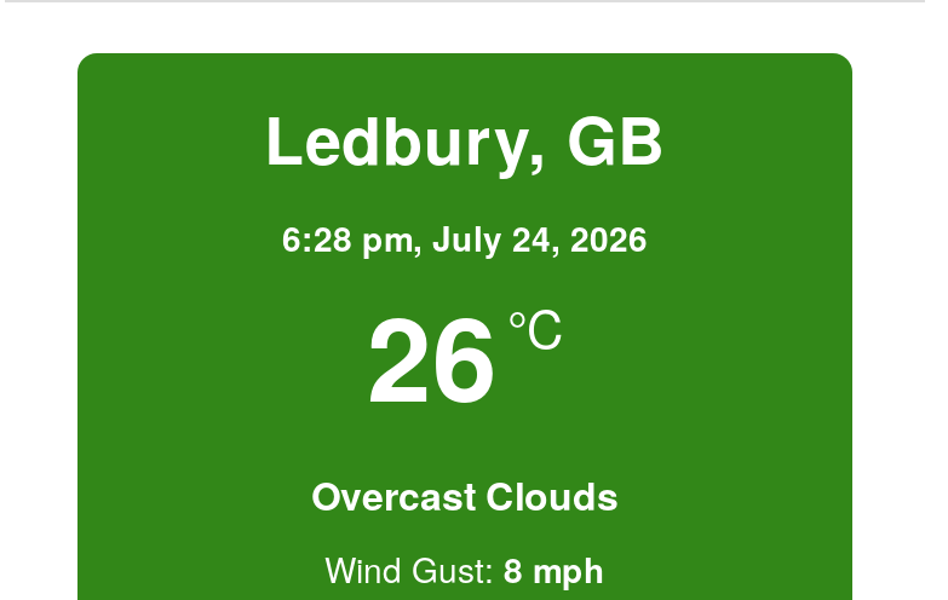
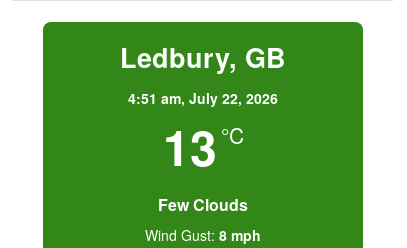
- 6:28 pm, July 24, 2026
+ 4:51 am, July 22, 2026

- 26 °C
+ 13 °C

- Overcast Clouds
+ Few Clouds
